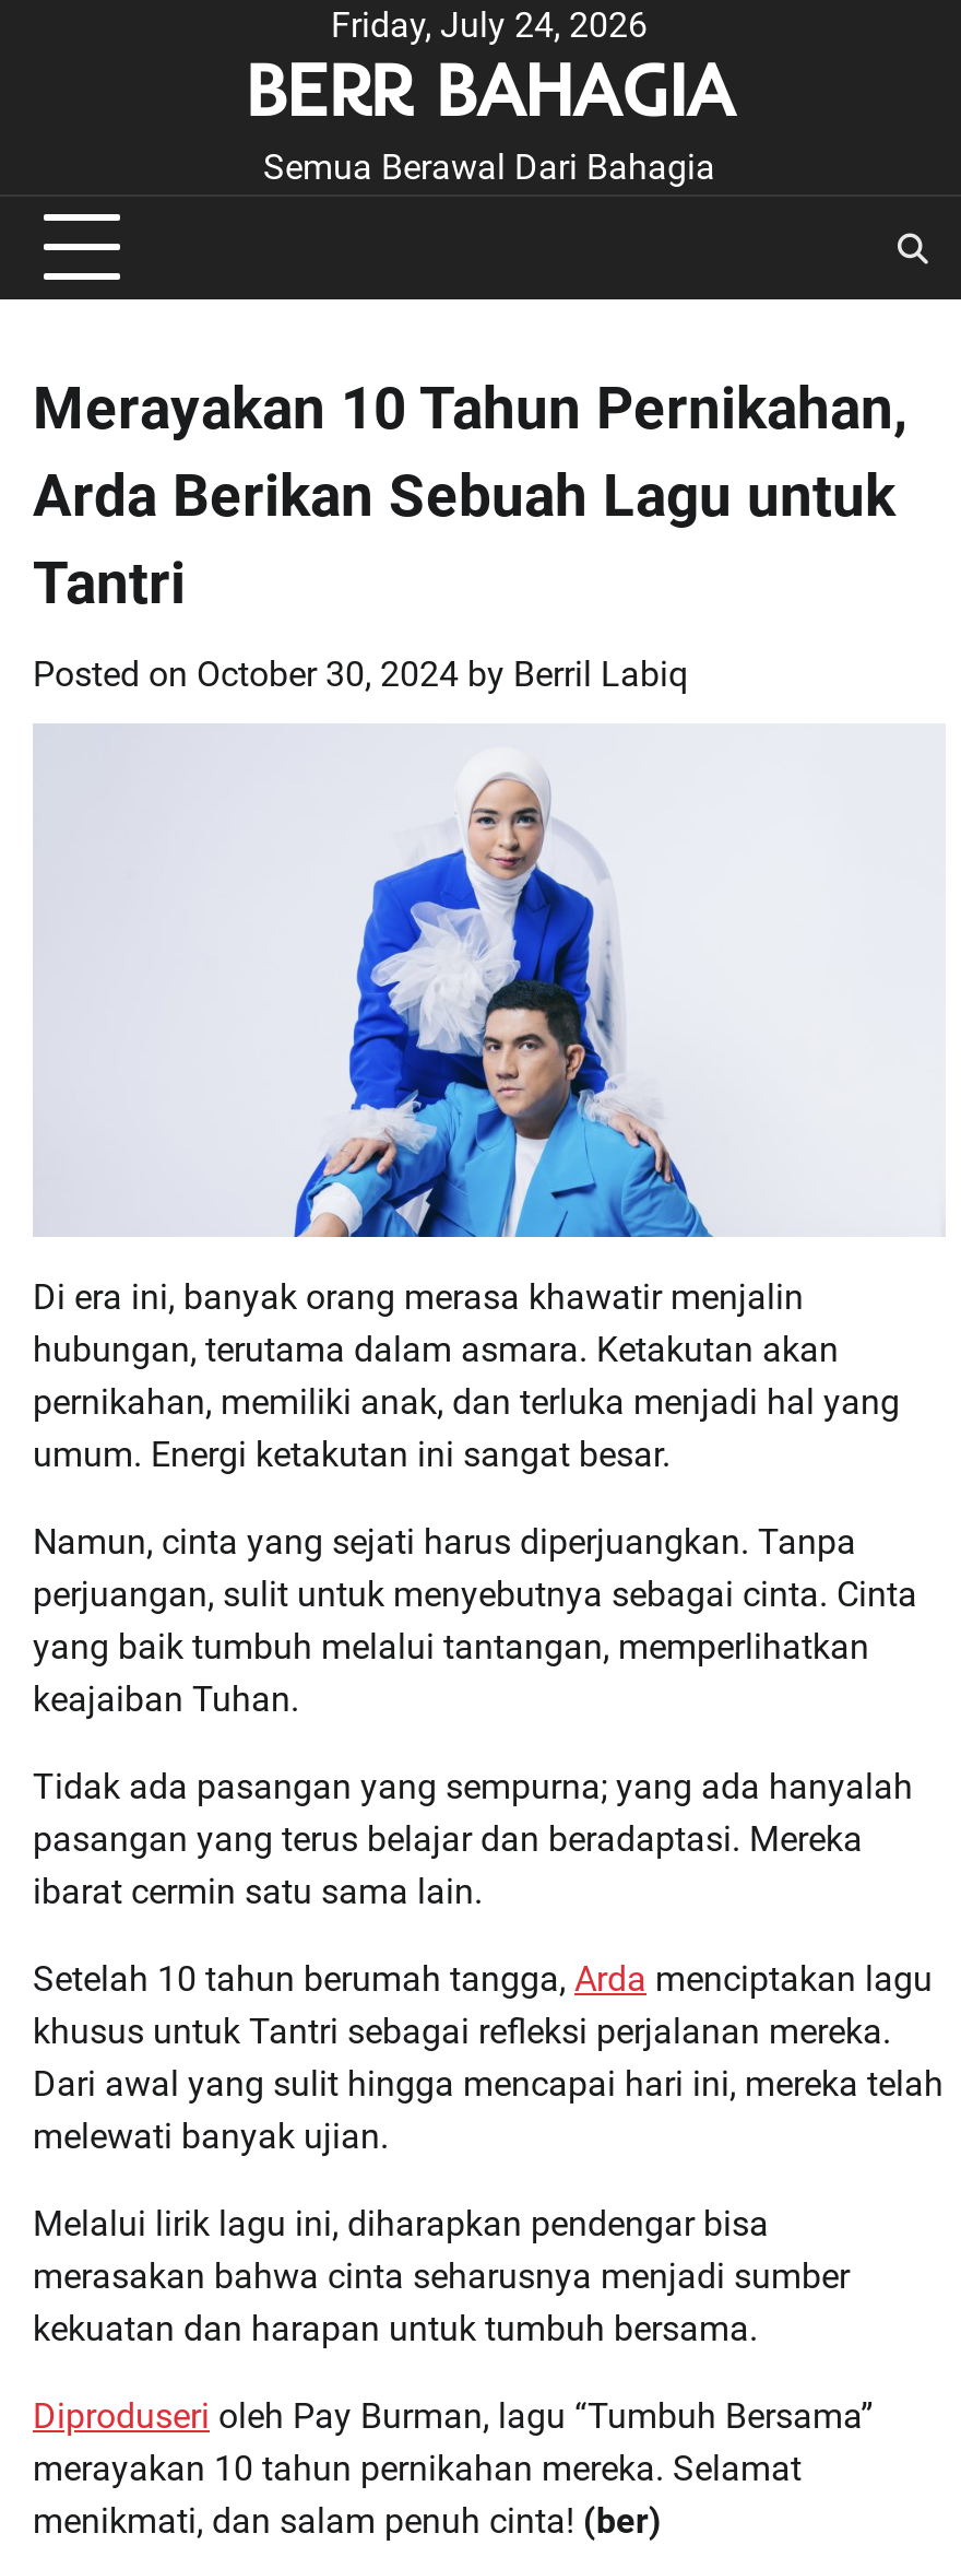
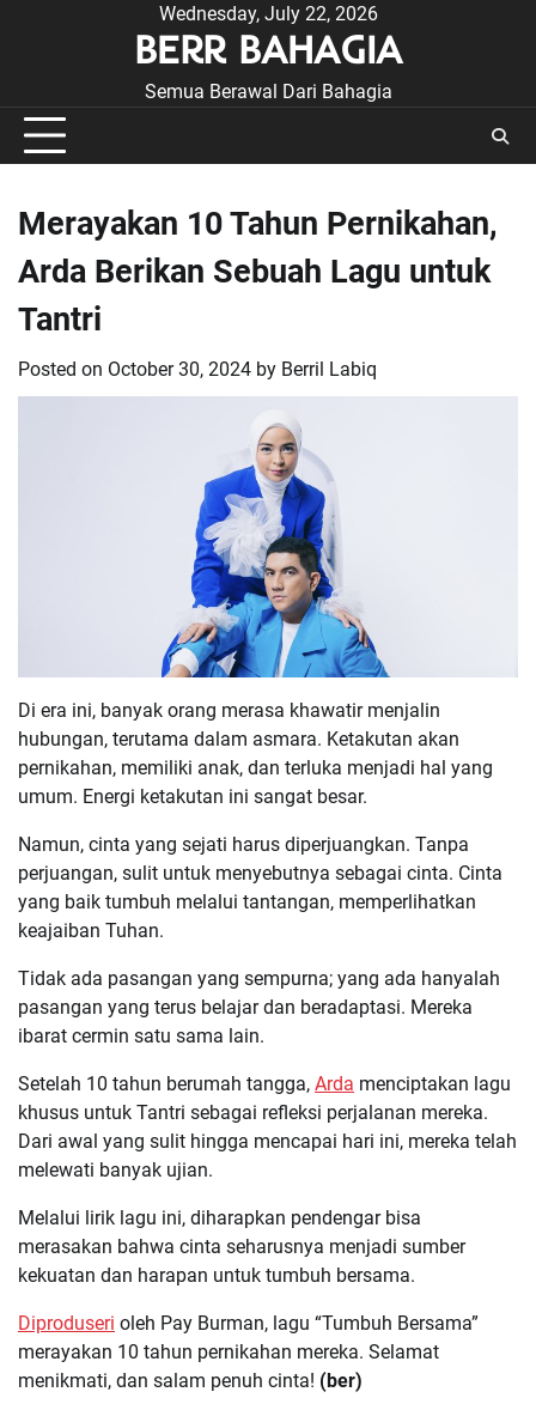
- Friday, July 24, 2026
+ Wednesday, July 22, 2026
